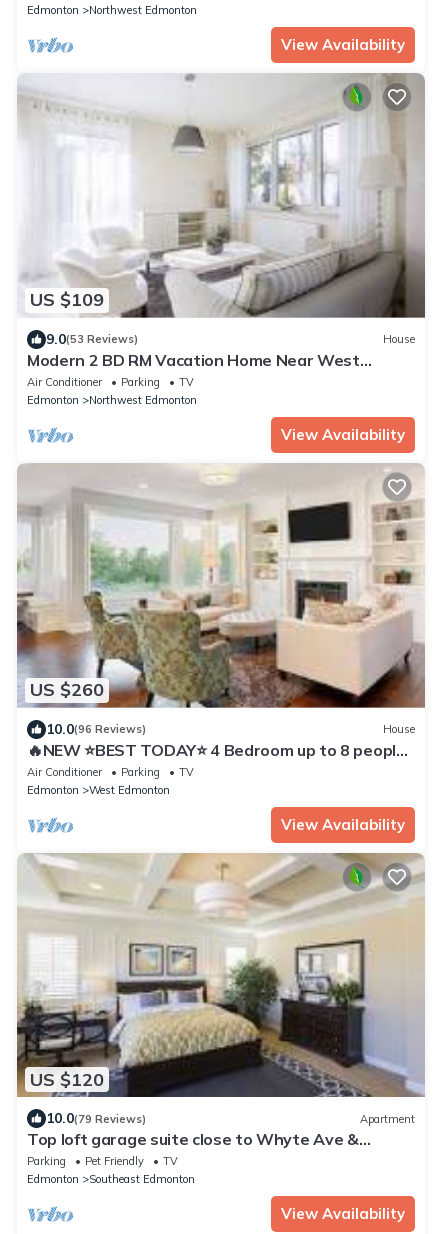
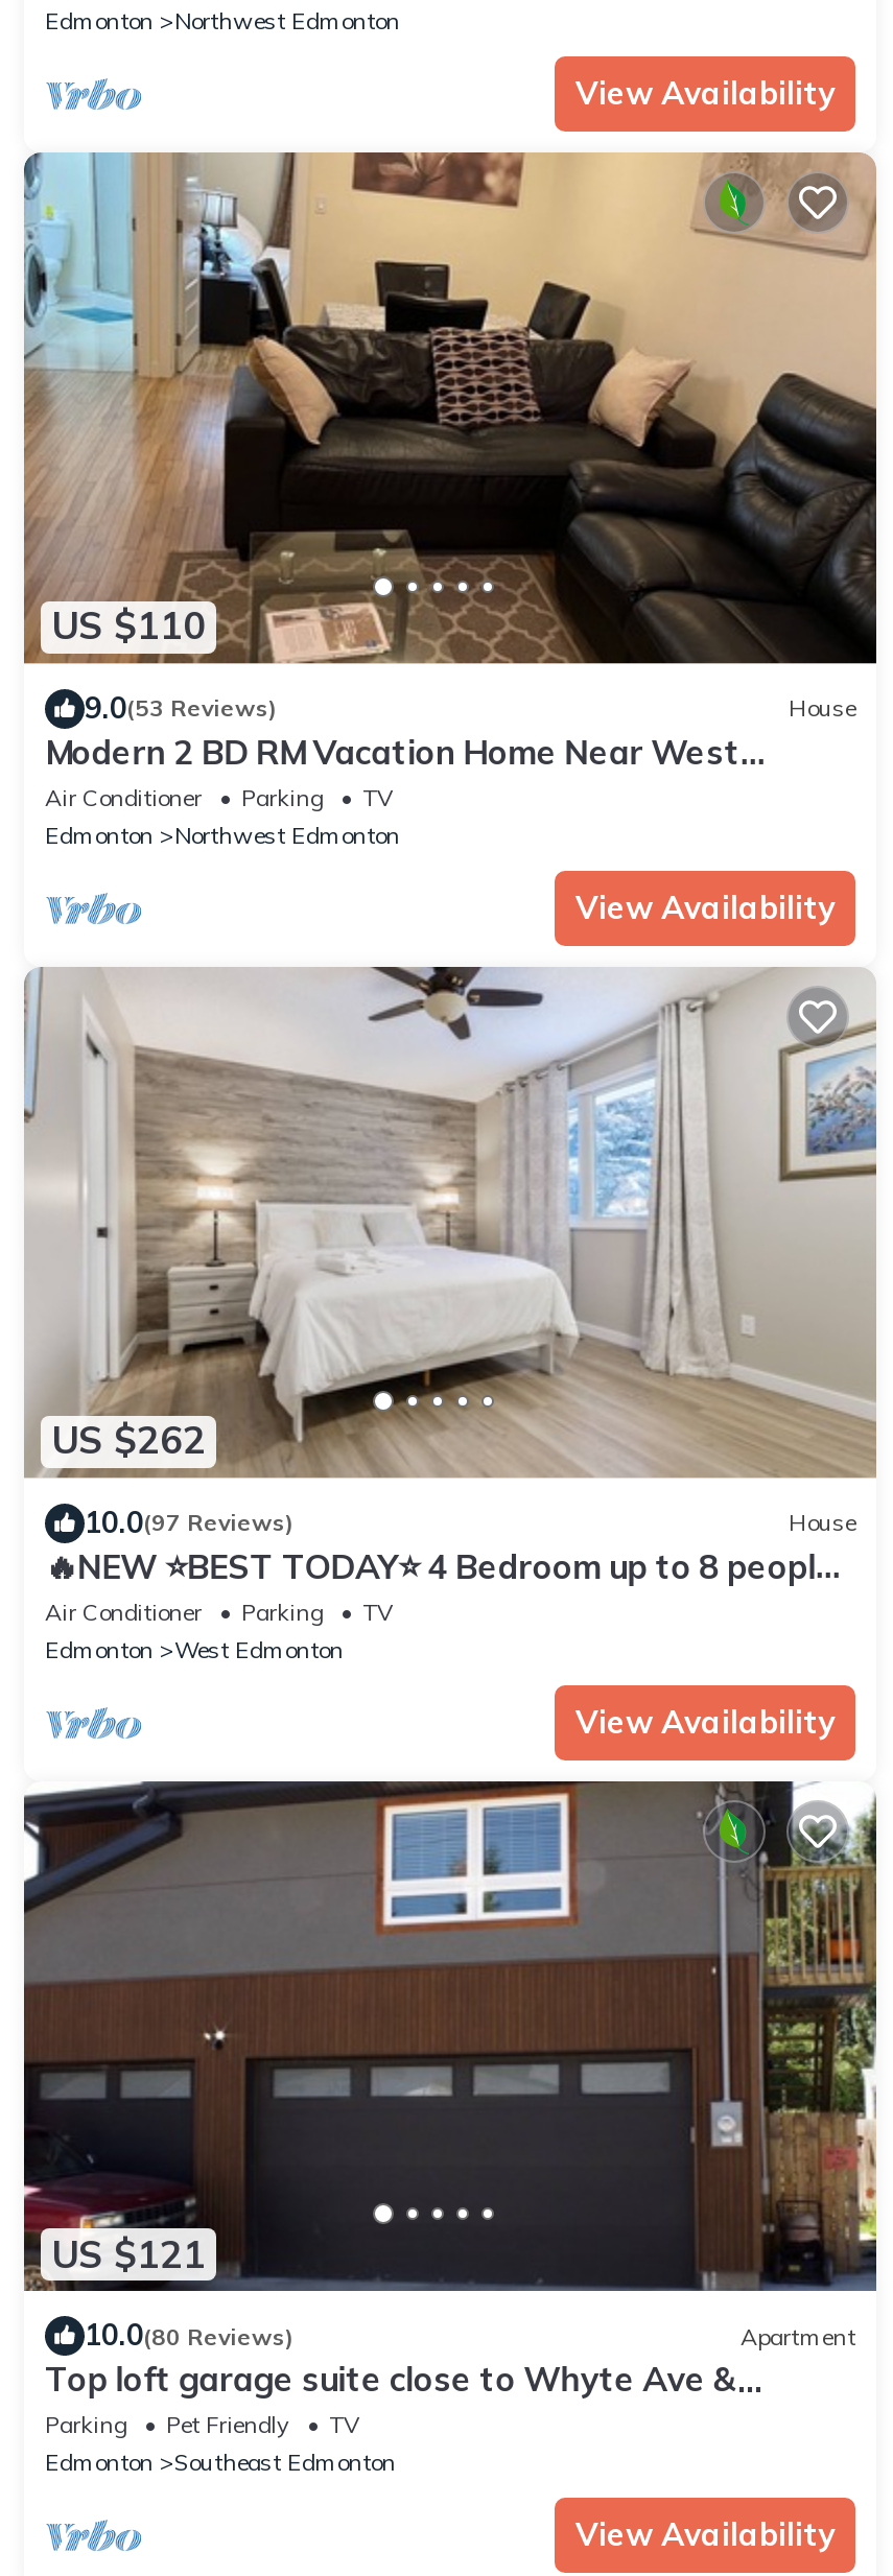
- [image]
- US $109
+ [image]
+ US $110

- [image]
- US $260
+ [image]
+ US $262

- 10.0(96 Reviews)
+ 10.0(97 Reviews)

- [image]
- US $120
+ [image]
+ US $121

- 10.0(79 Reviews)
+ 10.0(80 Reviews)
